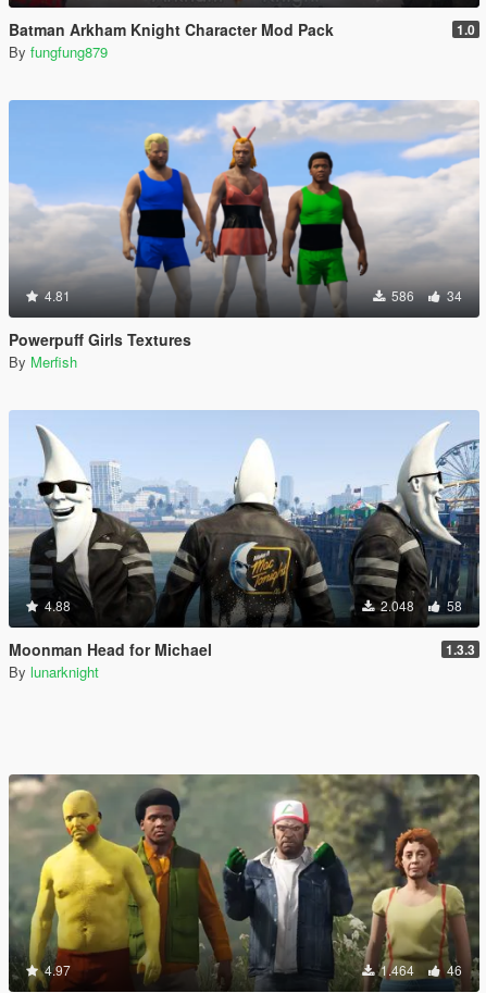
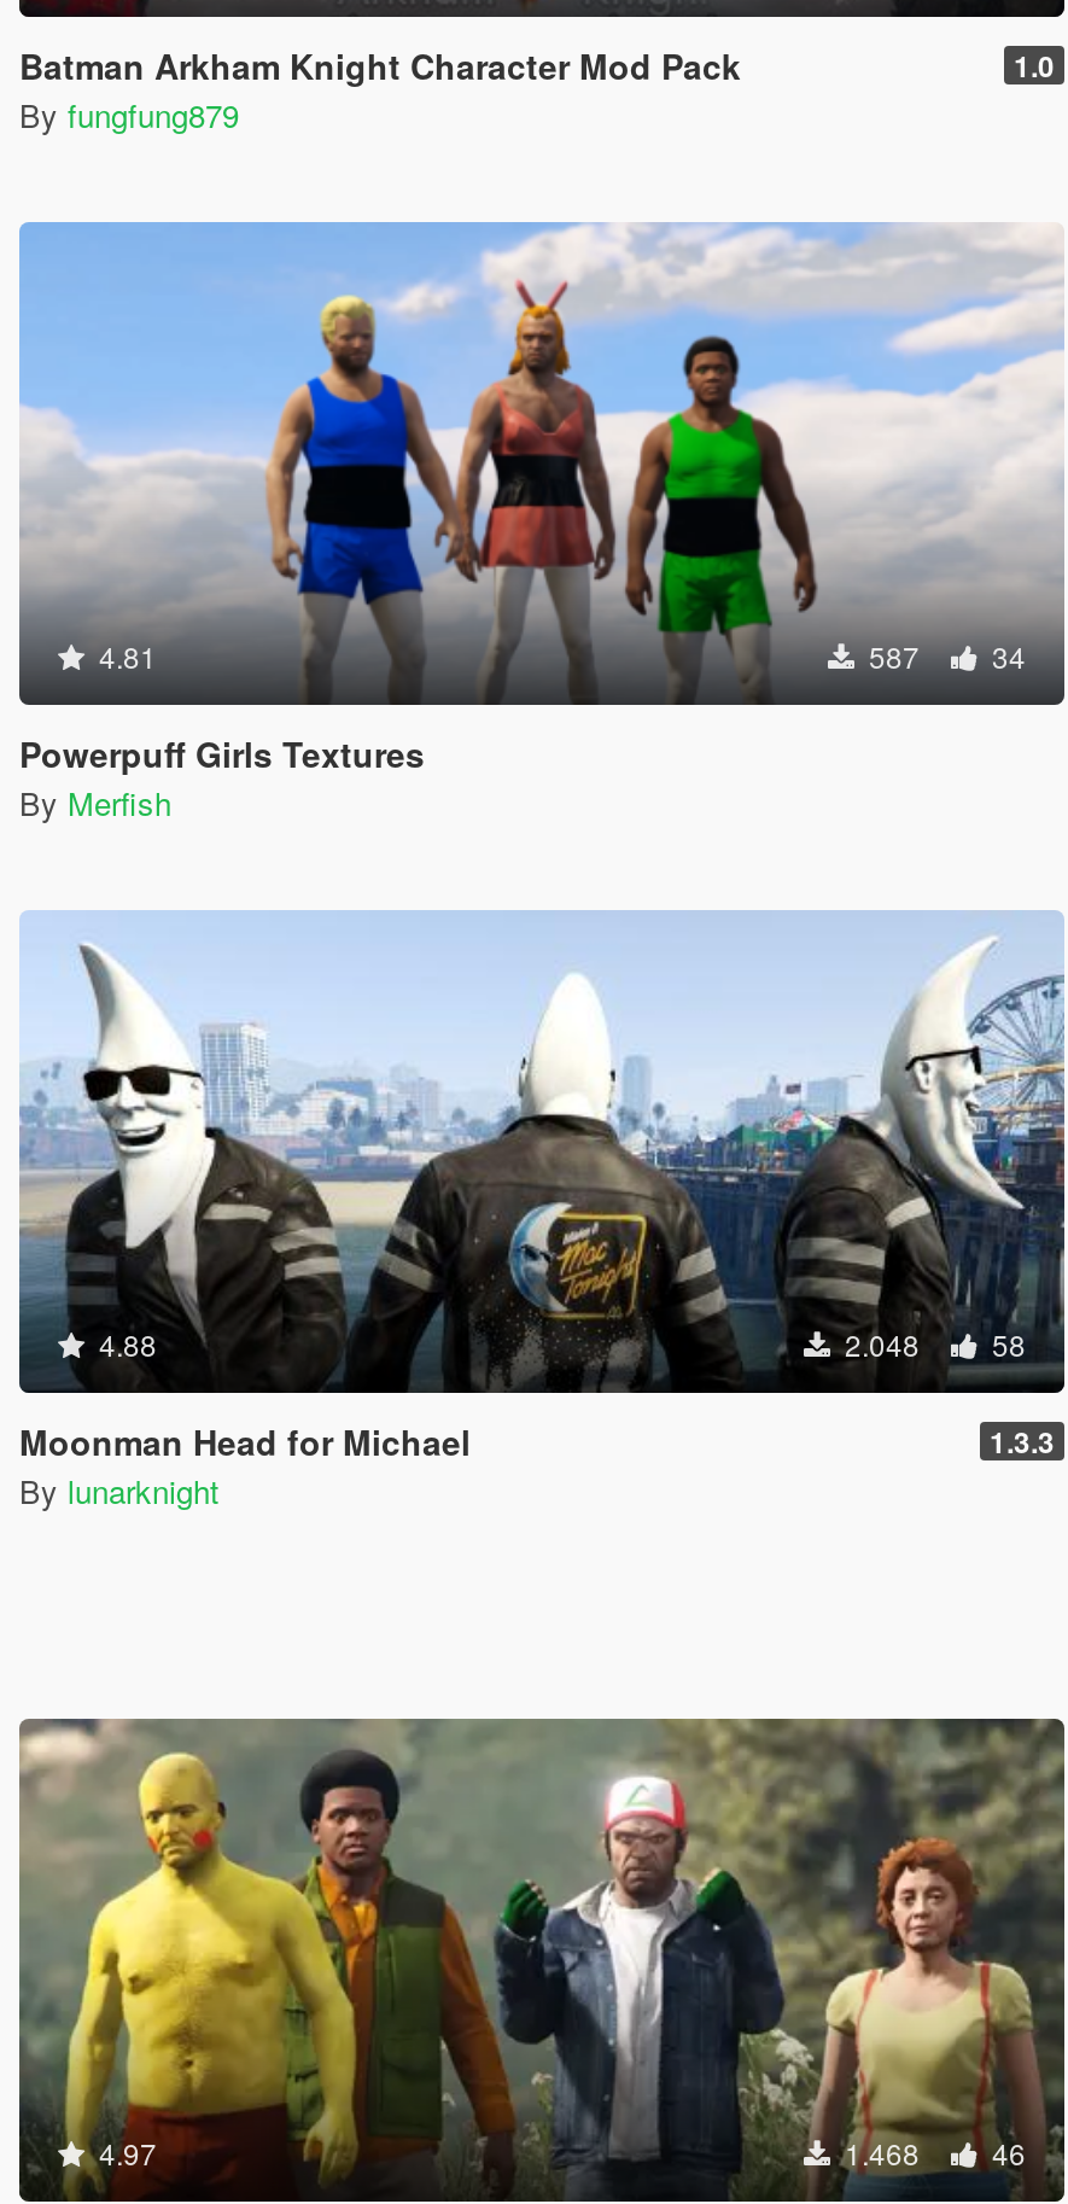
- 586 34
+ 587 34

- 1.464 46
+ 1.468 46
